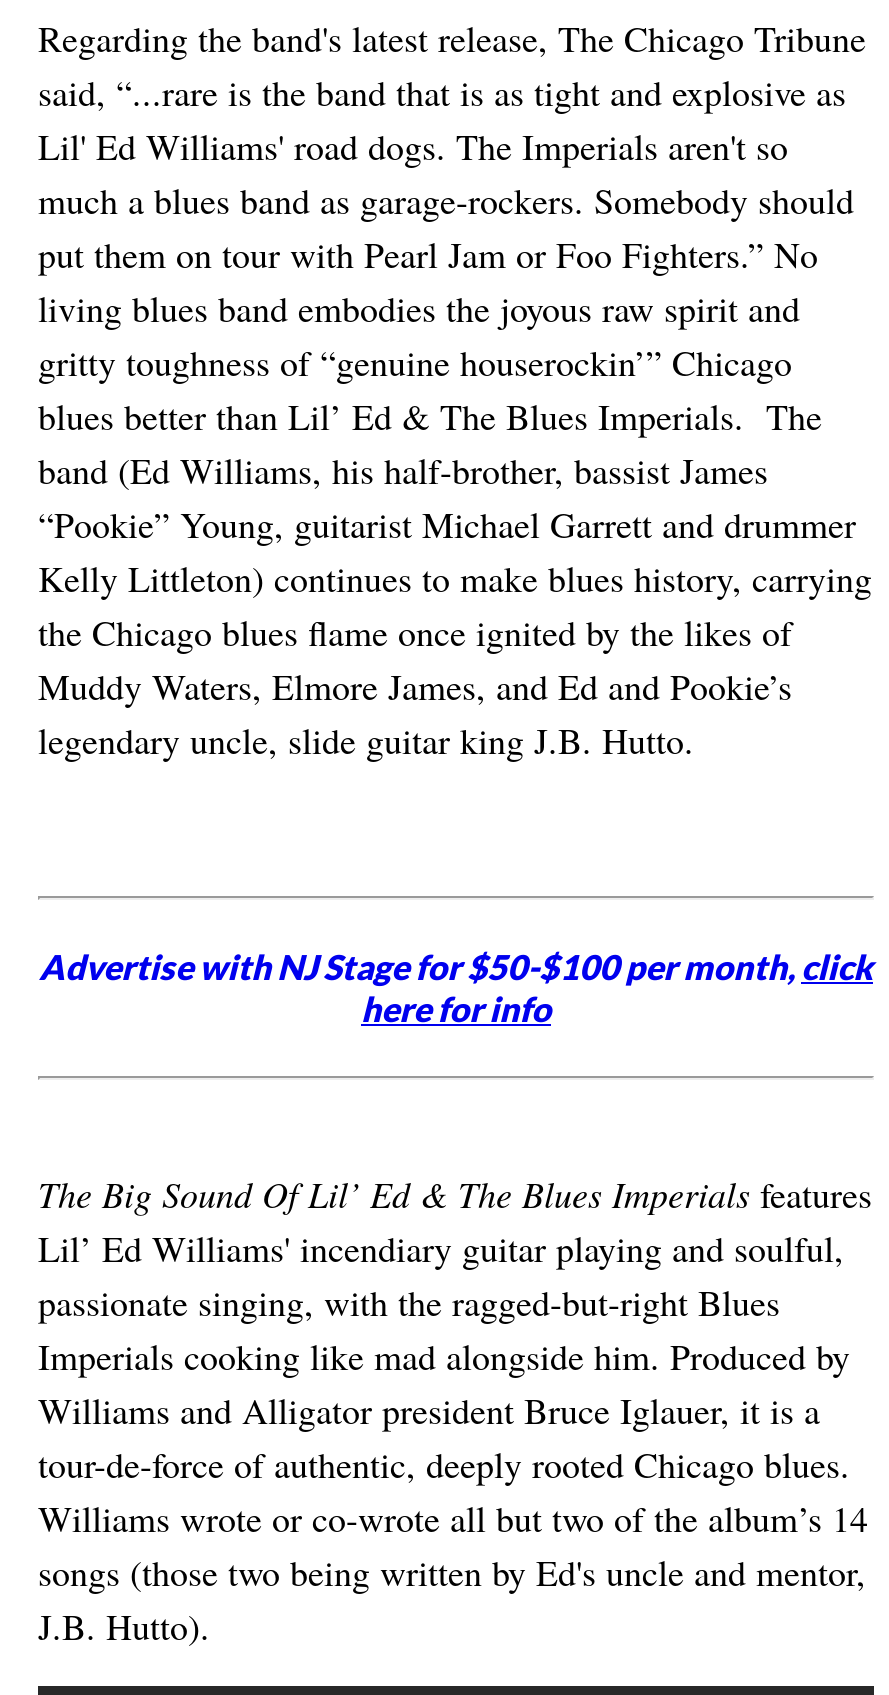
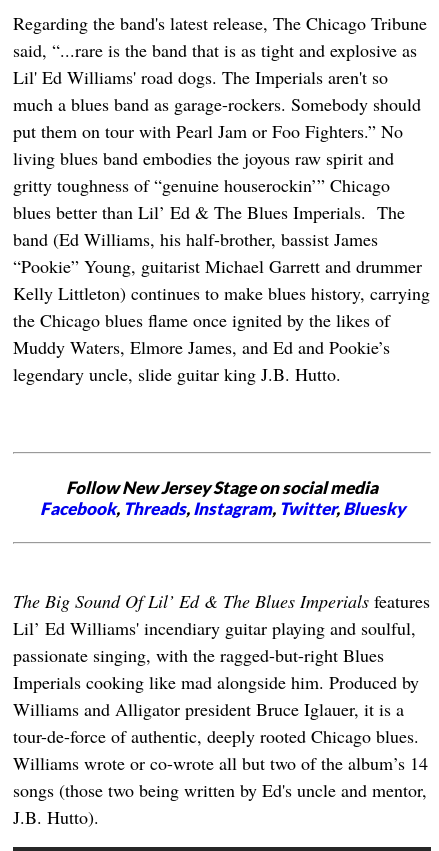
- Advertise with NJ Stage for $50-$100 per month, click
- here for info
+ Follow New Jersey Stage on social media
+ Facebook, Threads, Instagram, Twitter, Bluesky
